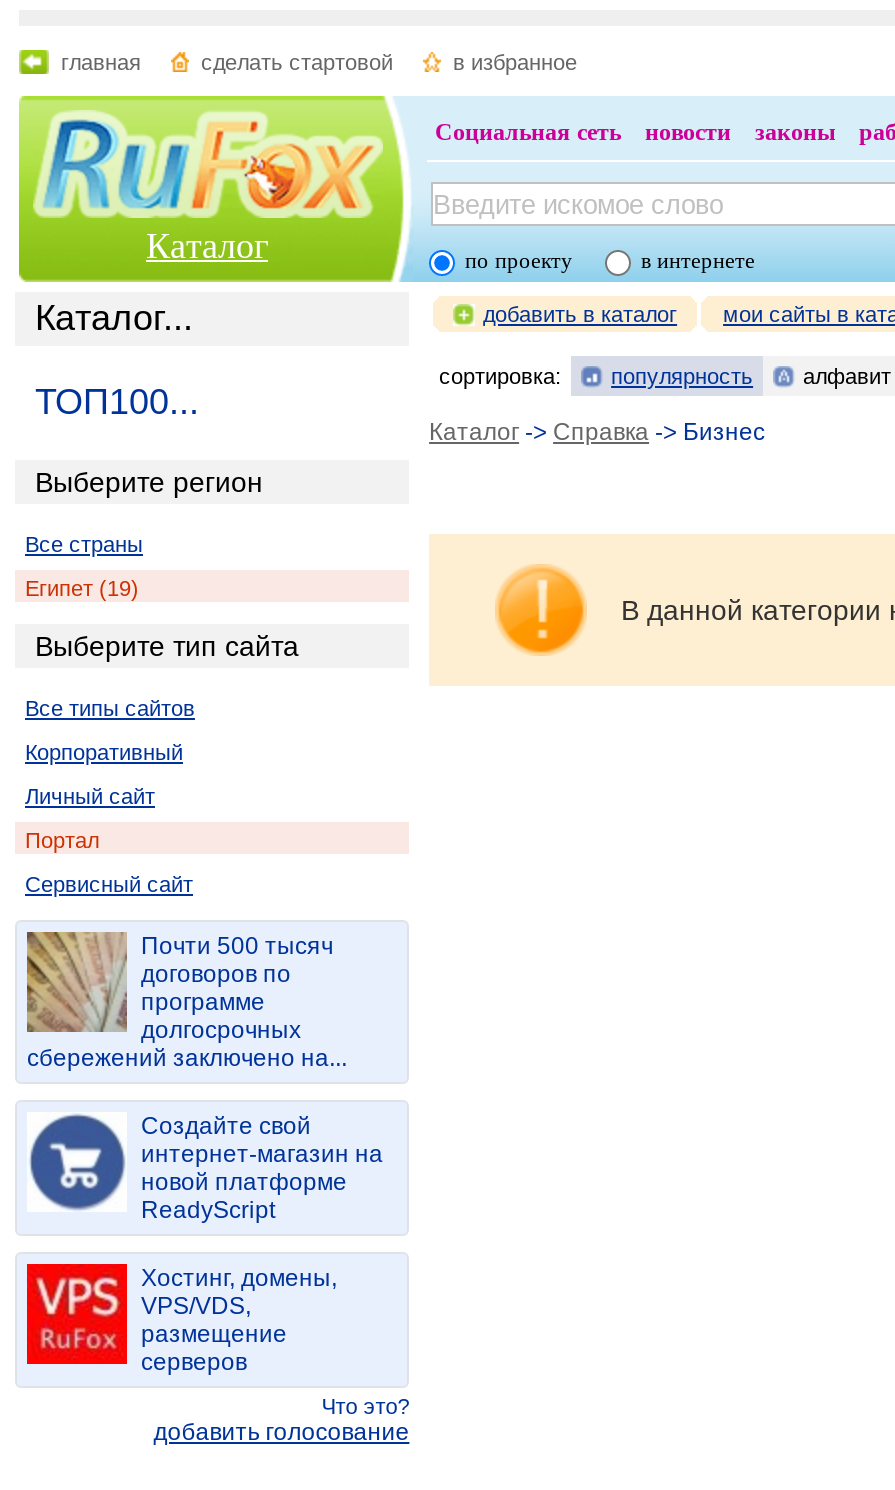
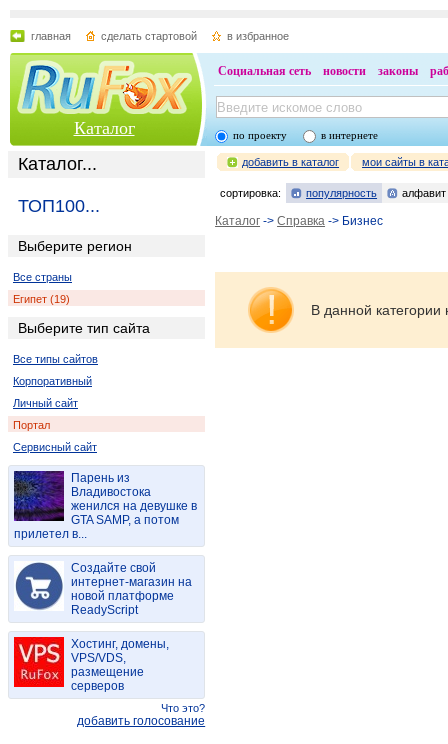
- [image]
- Почти 500 тысяч
- договоров по
- программе
- долгосрочных
- сбережений заключено на...
+ [image]
+ Парень из
+ Владивостока
+ женился на девушке в
+ GTA SAMP, а потом
+ прилетел в...
